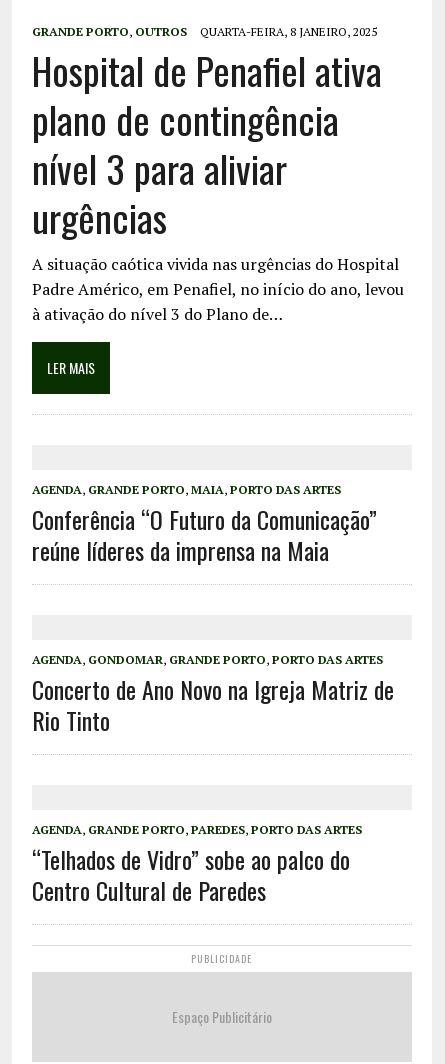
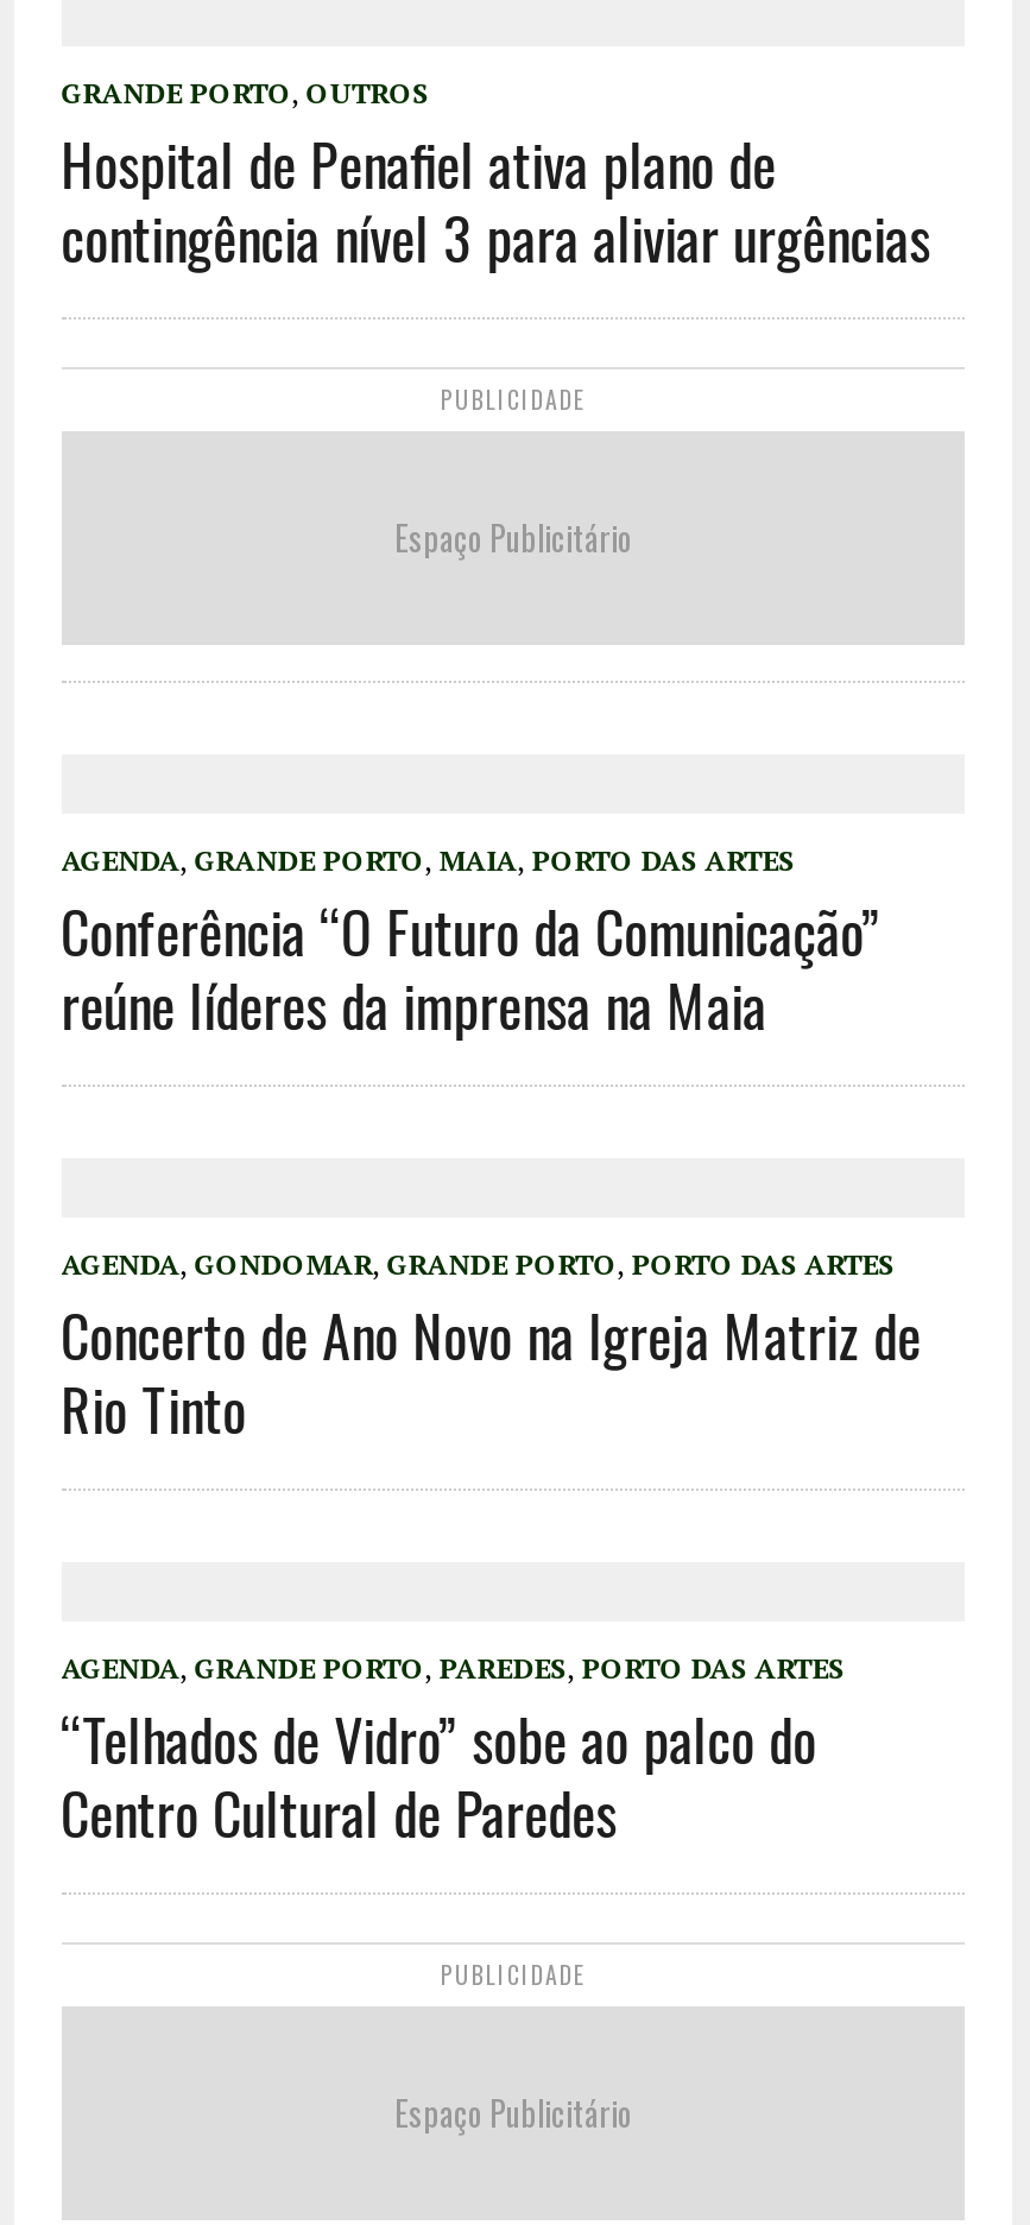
- QUARTA-FEIRA, 8 JANEIRO, 2025
- Hospital de Penafiel ativa
- plano de contingência
- nível 3 para aliviar
- urgências
- A situação caótica vivida nas urgências do Hospital
- Padre Américo, em Penafiel, no início do ano, levou
- à ativação do nível 3 do Plano de…
- LER MAIS
+ Hospital de Penafiel ativa plano de
+ contingência nível 3 para aliviar urgências
+ PUBLICIDADE
+ Espaço Publicitário
